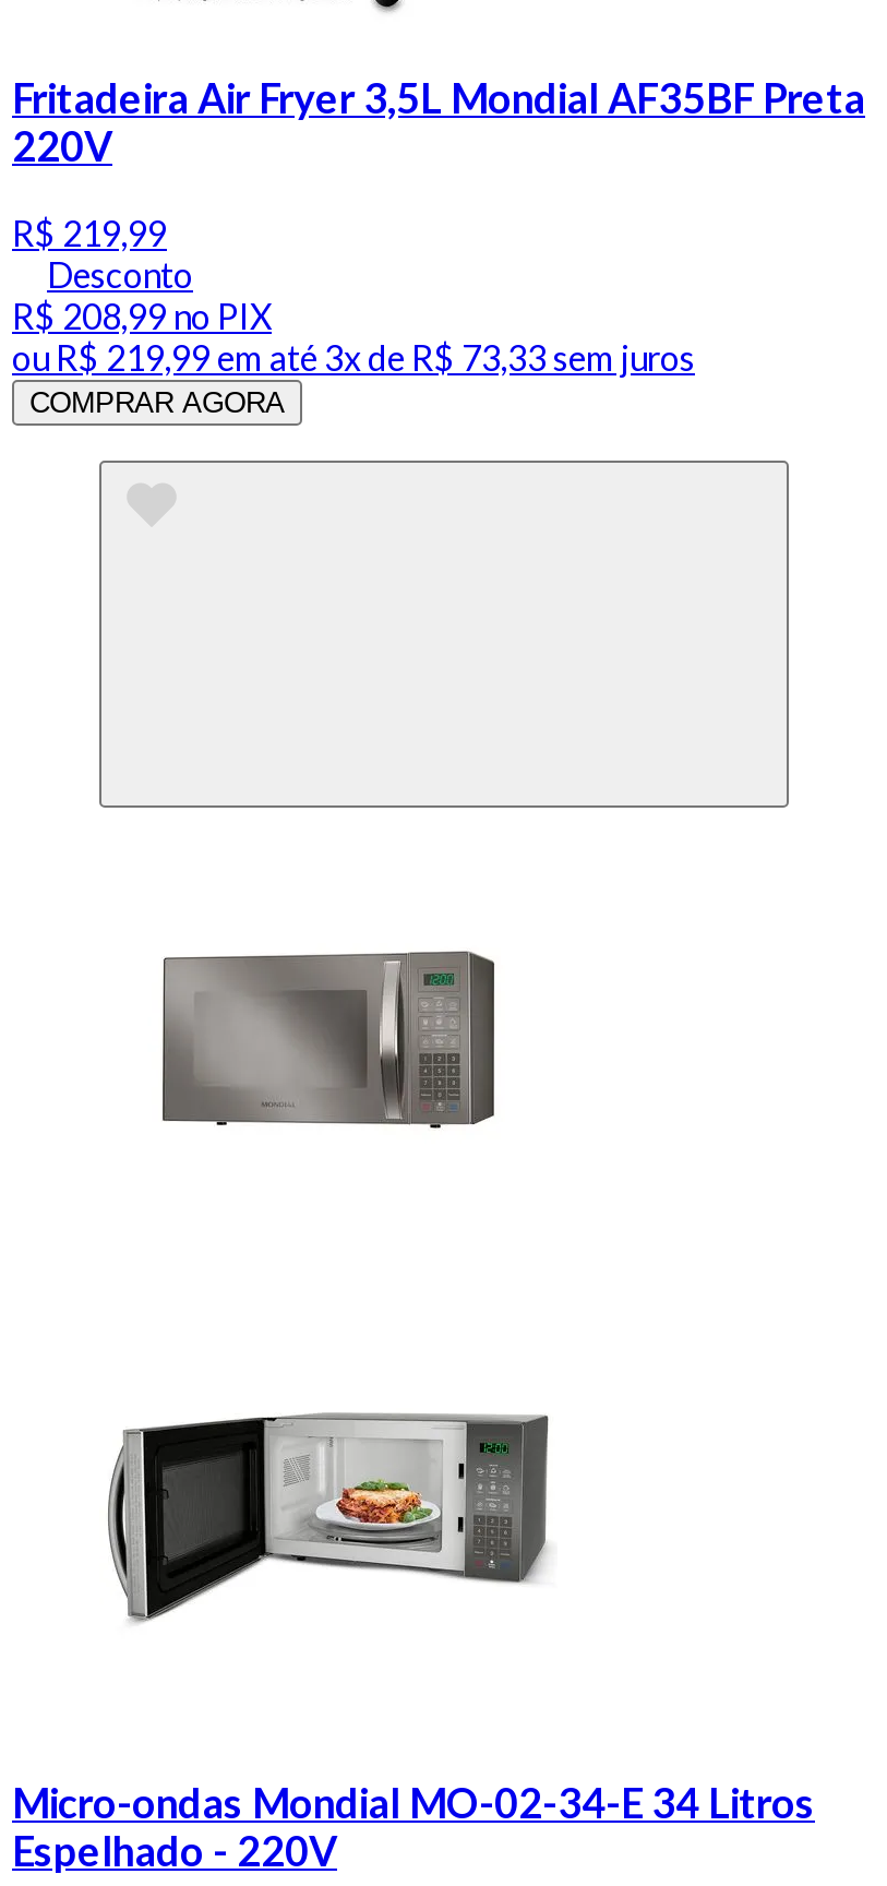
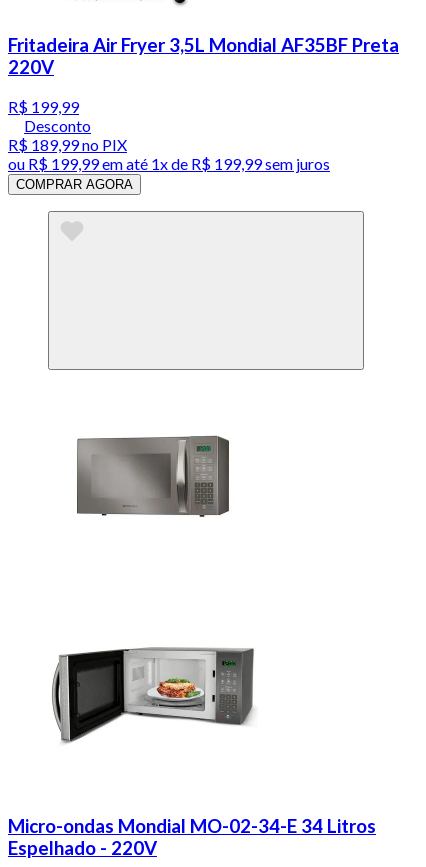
- R$ 219,99
+ R$ 199,99

- R$ 208,99no PIX
+ R$ 189,99no PIX

- ouR$ 219,99em até 3x de R$ 73,33 sem juros
+ ouR$ 199,99em até 1x de R$ 199,99 sem juros
